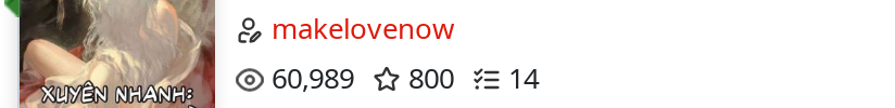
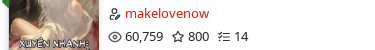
- 60,989 800 14
+ 60,759 800 14
